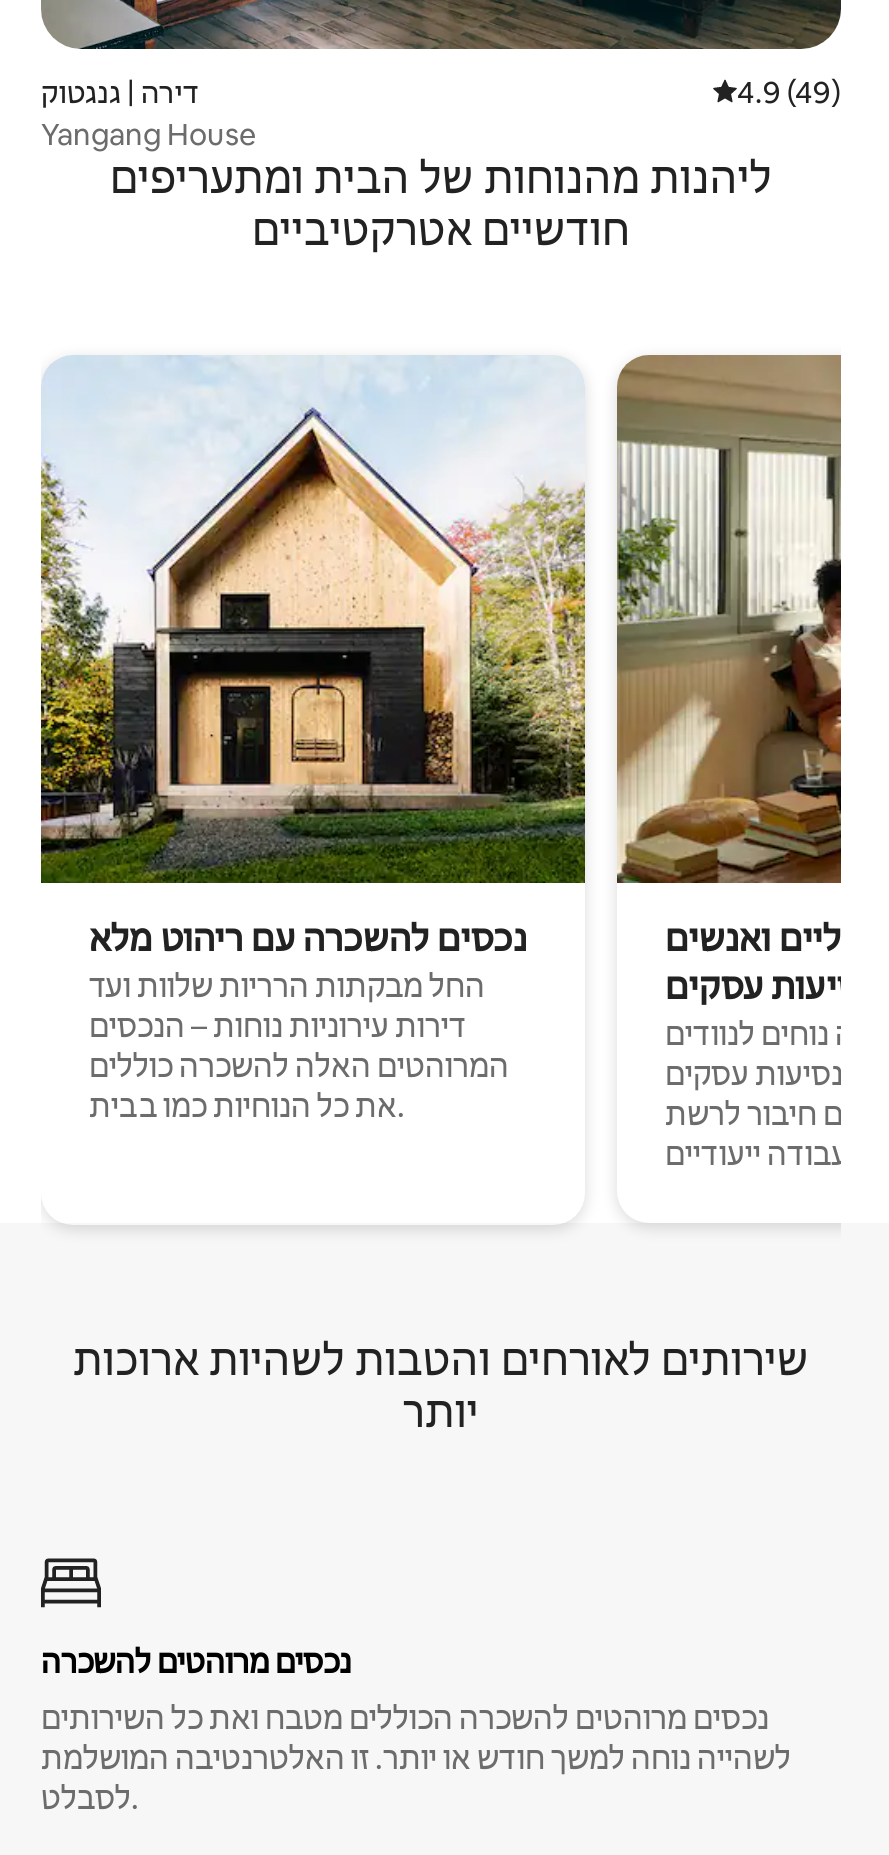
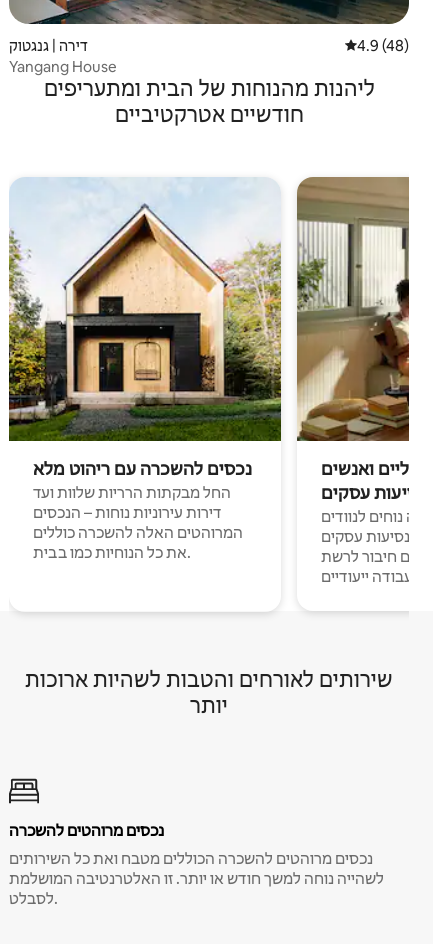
- 4.9 (49)
+ 4.9 (48)
